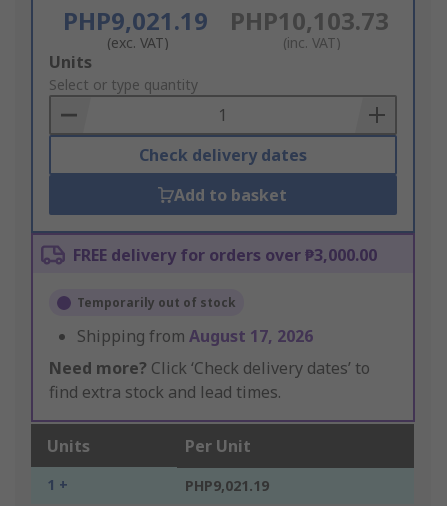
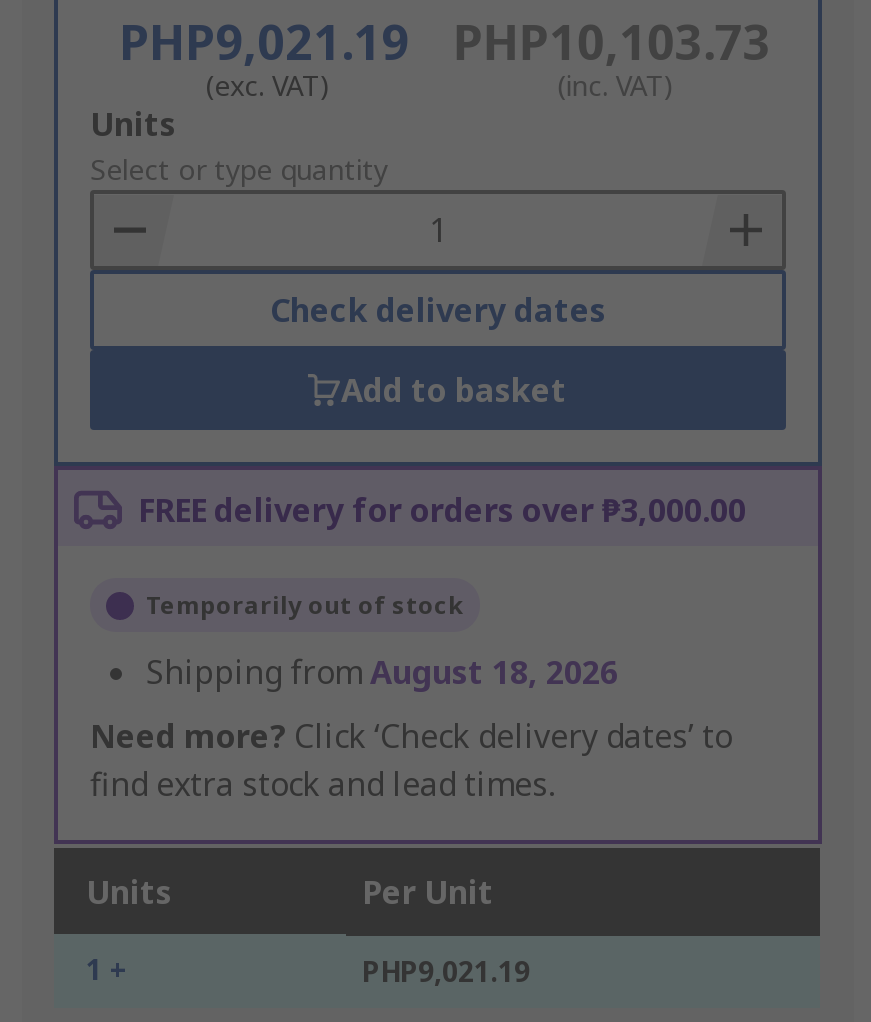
- Shipping from August 17, 2026
+ Shipping from August 18, 2026
